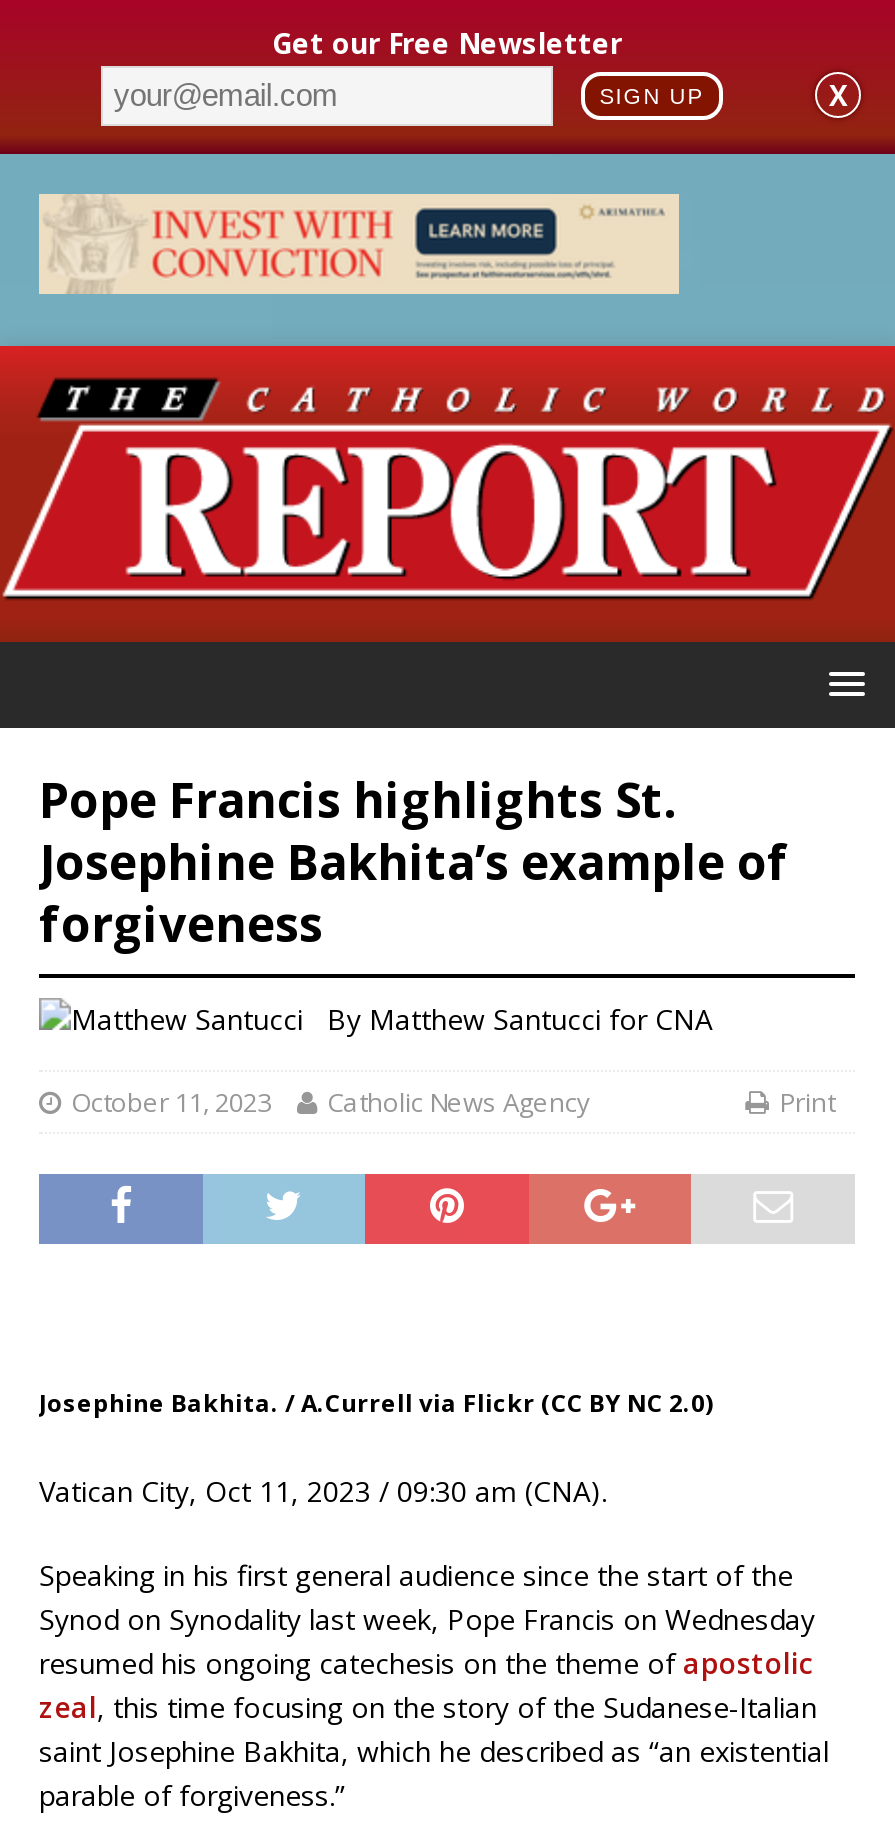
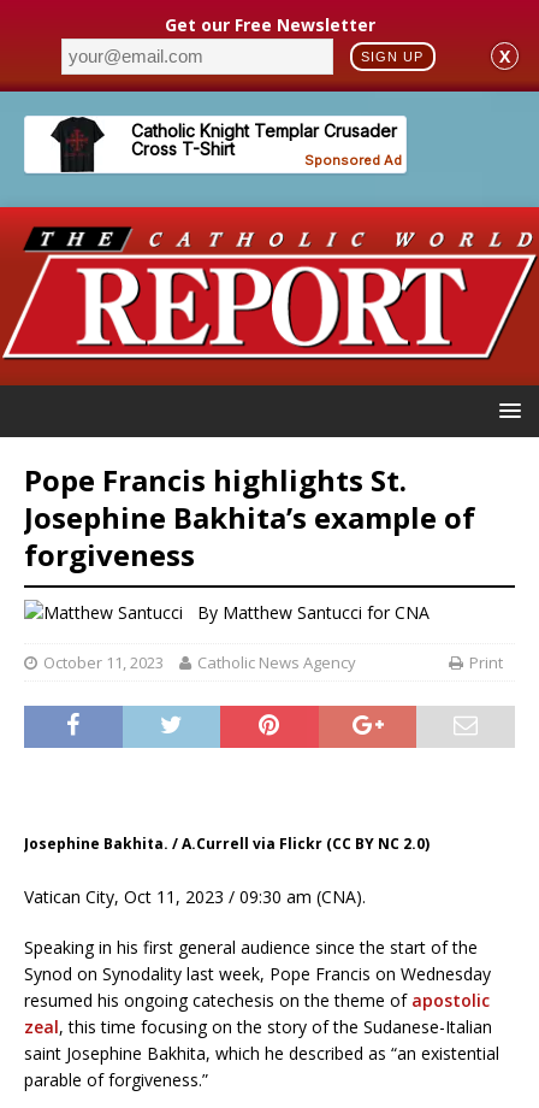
- [image]
+ [image]
